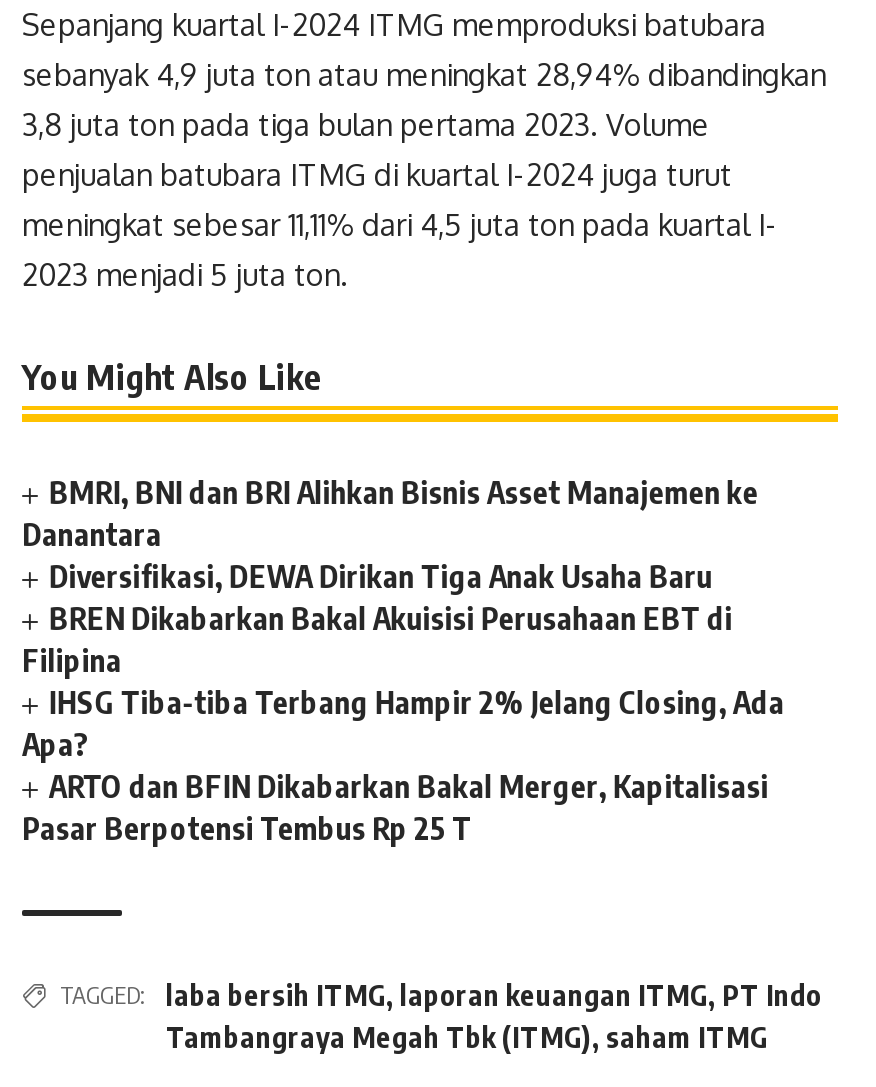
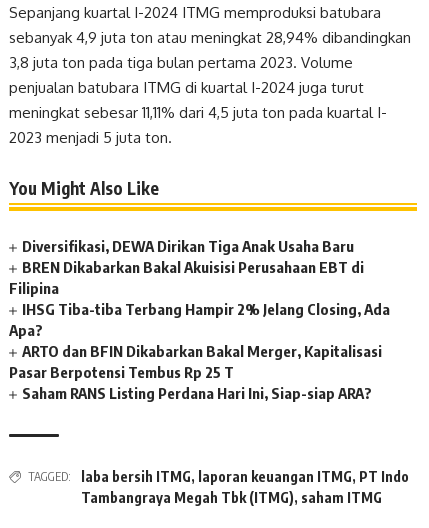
- BMRI, BNI dan BRI Alihkan Bisnis Asset Manajemen ke
- Danantara

moved up: Diversifikasi, DEWA Dirikan Tiga Anak Usaha Baru | BREN Dikabarkan Bakal Akuisisi Perusahaan EBT di | Filipina | IHSG Tiba-tiba Terbang Hampir 2% Jelang Closing, Ada | Apa? | ARTO dan BFIN Dikabarkan Bakal Merger, Kapitalisasi | Pasar Berpotensi Tembus Rp 25 T

+ Saham RANS Listing Perdana Hari Ini, Siap-siap ARA?
